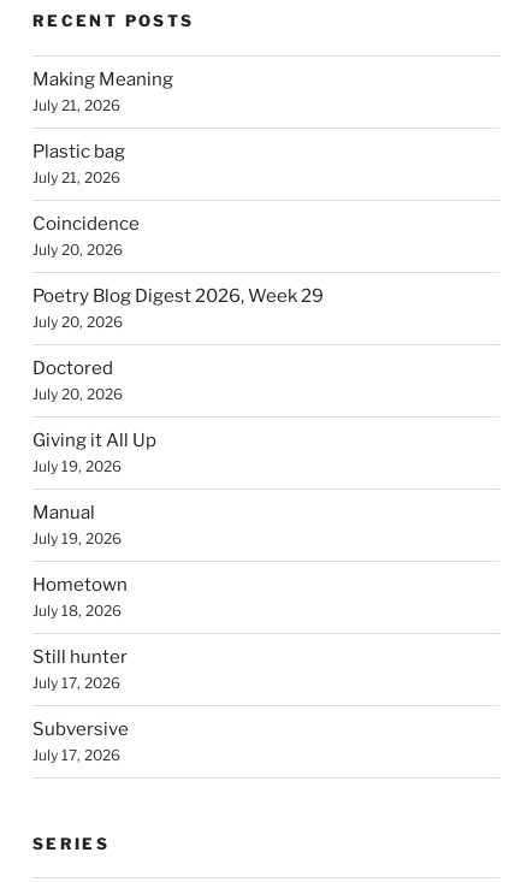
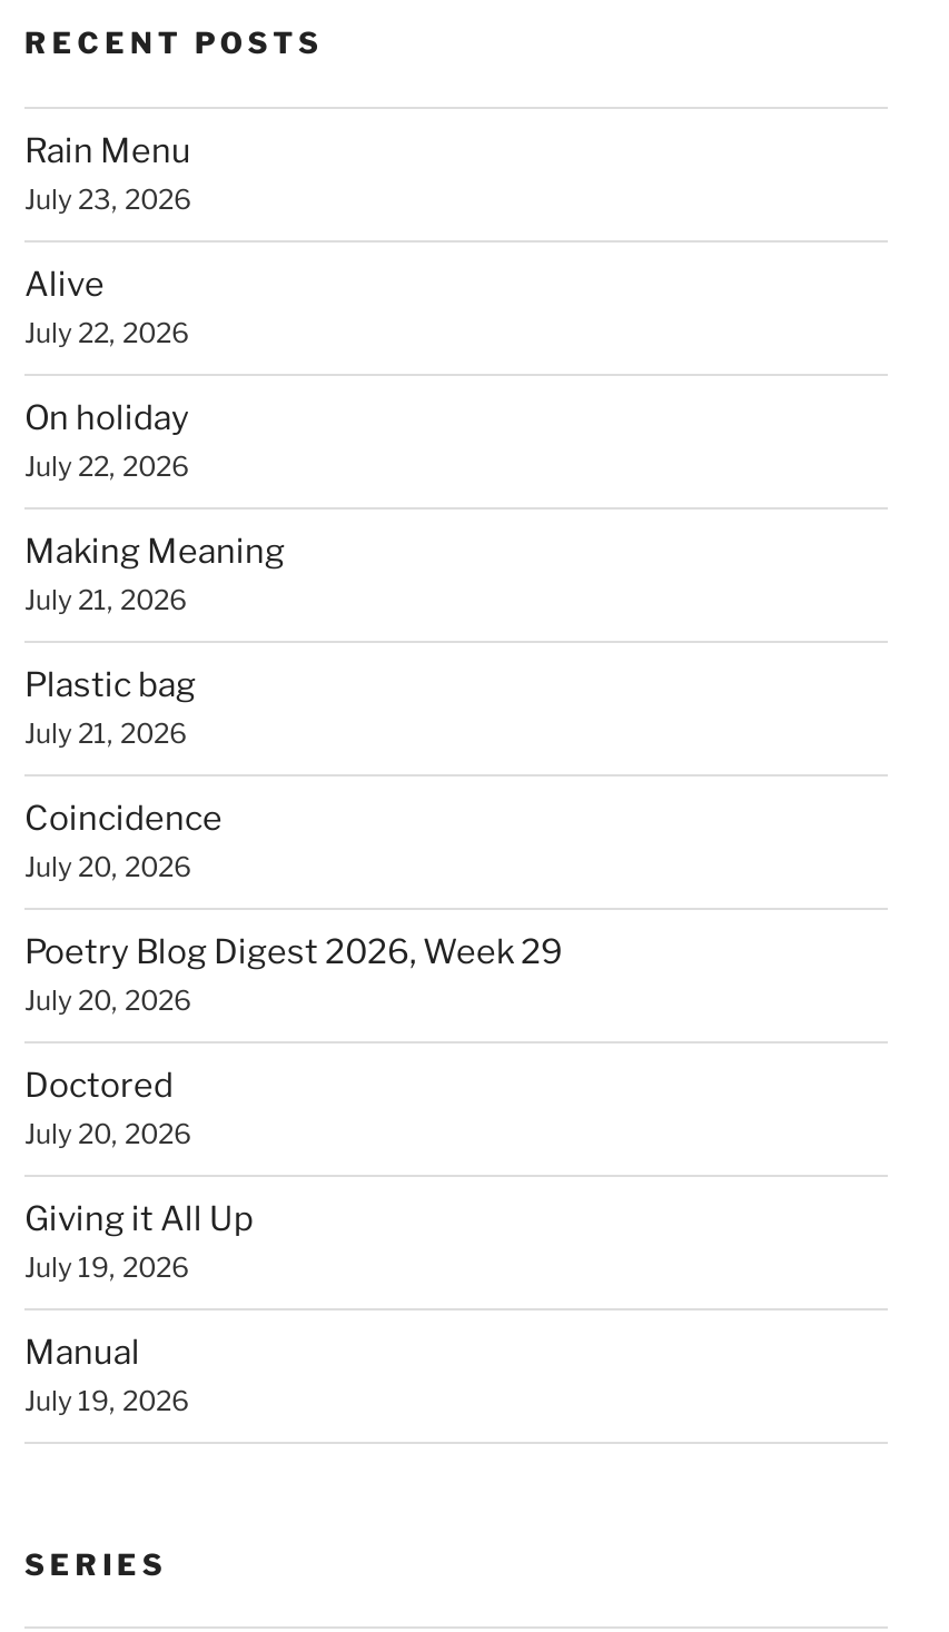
+ Rain Menu
+ July 23, 2026
+ Alive
+ July 22, 2026
+ On holiday
+ July 22, 2026

moved down: Making Meaning | July 21, 2026 | Plastic bag | ... | Manual | July 19, 2026

- Hometown
- July 18, 2026
- Still hunter
- July 17, 2026
- Subversive
- July 17, 2026
